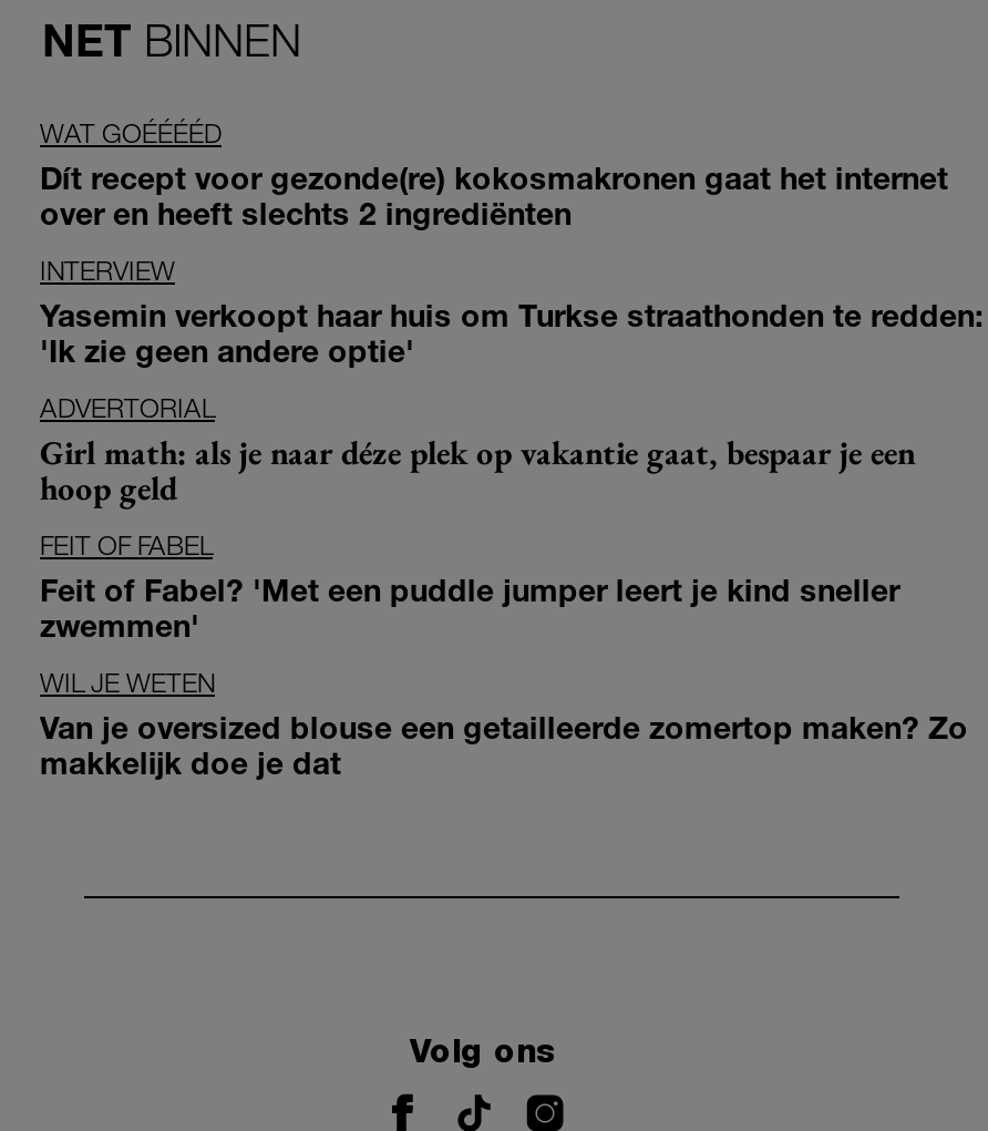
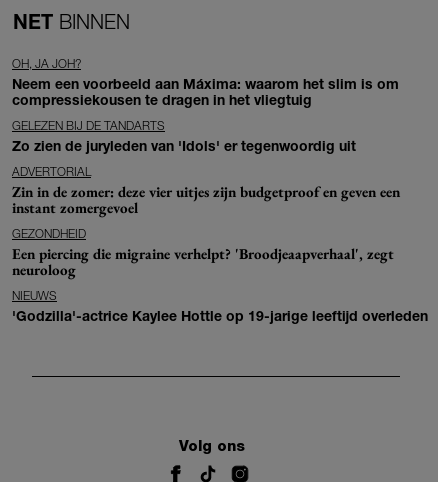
- WAT GOÉÉÉÉD
- Dít recept voor gezonde(re) kokosmakronen gaat het internet
- over en heeft slechts 2 ingrediënten
+ OH, JA JOH?
+ Neem een voorbeeld aan Máxima: waarom het slim is om
+ compressiekousen te dragen in het vliegtuig

- INTERVIEW
- Yasemin verkoopt haar huis om Turkse straathonden te redden:
- 'Ik zie geen andere optie'
+ GELEZEN BIJ DE TANDARTS
+ Zo zien de juryleden van 'Idols' er tegenwoordig uit

- Girl math: als je naar déze plek op vakantie gaat, bespaar je een
- hoop geld
+ Zin in de zomer: deze vier uitjes zijn budgetproof en geven een
+ instant zomergevoel

- FEIT OF FABEL
- Feit of Fabel? 'Met een puddle jumper leert je kind sneller
- zwemmen'
+ GEZONDHEID
+ Een piercing die migraine verhelpt? 'Broodjeaapverhaal', zegt
+ neuroloog

- WIL JE WETEN
- Van je oversized blouse een getailleerde zomertop maken? Zo
- makkelijk doe je dat
+ NIEUWS
+ 'Godzilla'-actrice Kaylee Hottle op 19-jarige leeftijd overleden
